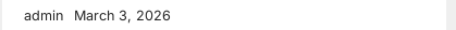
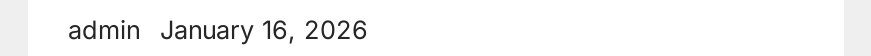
- admin March 3, 2026
+ admin January 16, 2026
